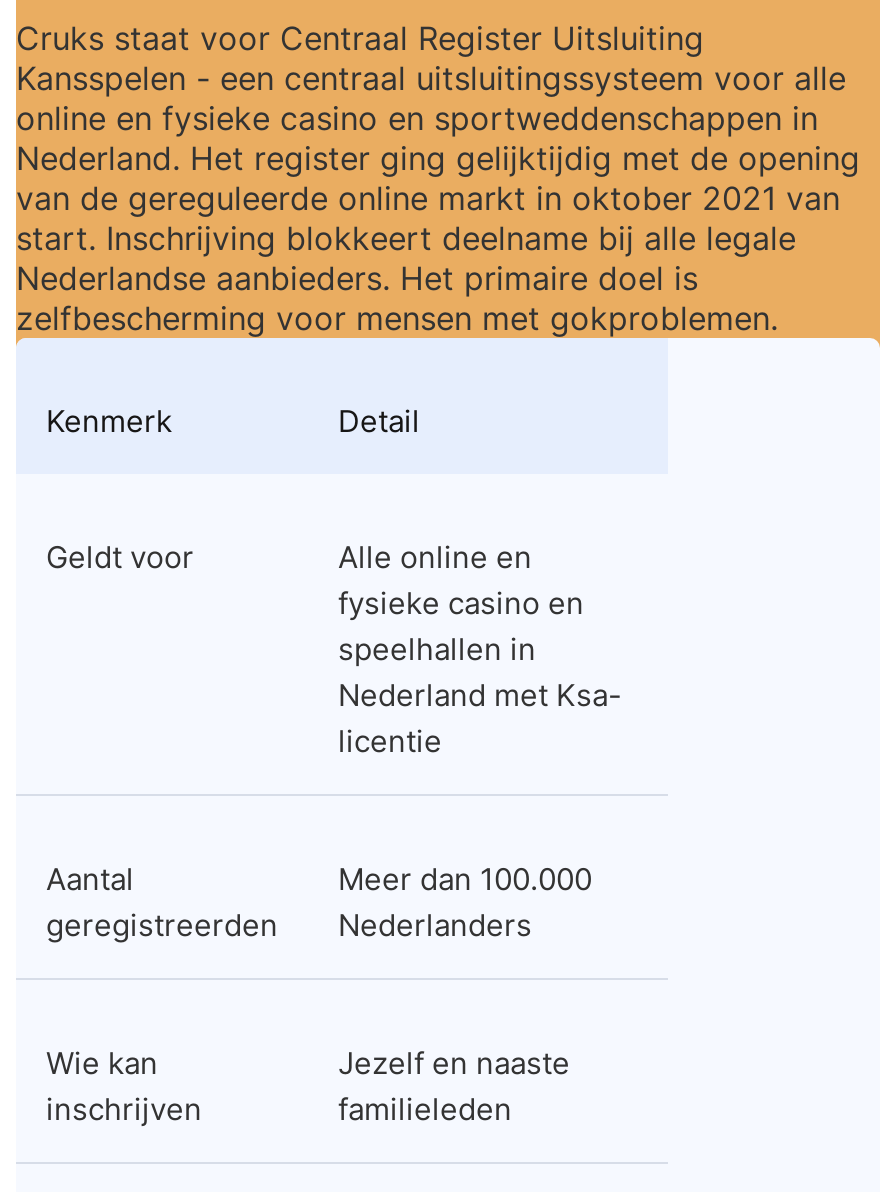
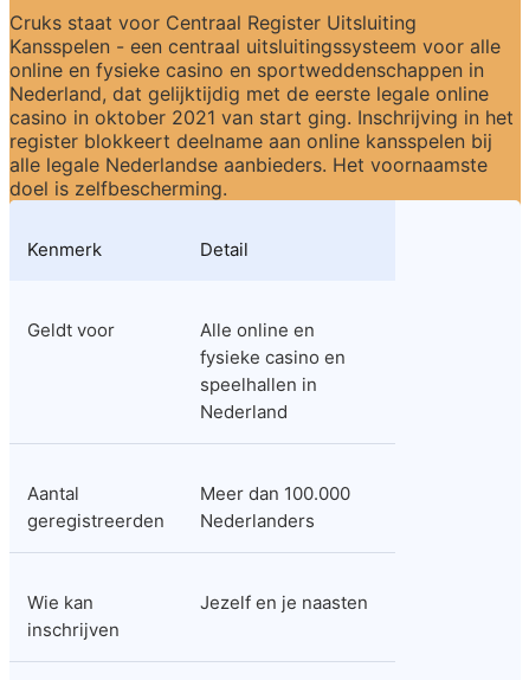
- Nederland. Het register ging gelijktijdig met de opening
- van de gereguleerde online markt in oktober 2021 van
- start. Inschrijving blokkeert deelname bij alle legale
- Nederlandse aanbieders. Het primaire doel is
- zelfbescherming voor mensen met gokproblemen.
+ Nederland, dat gelijktijdig met de eerste legale online
+ casino in oktober 2021 van start ging. Inschrijving in het
+ register blokkeert deelname aan online kansspelen bij
+ alle legale Nederlandse aanbieders. Het voornaamste
+ doel is zelfbescherming.

- Nederland met Ksa-
- licentie
+ Nederland

- Jezelf en naaste
- familieleden
+ Jezelf en je naasten
